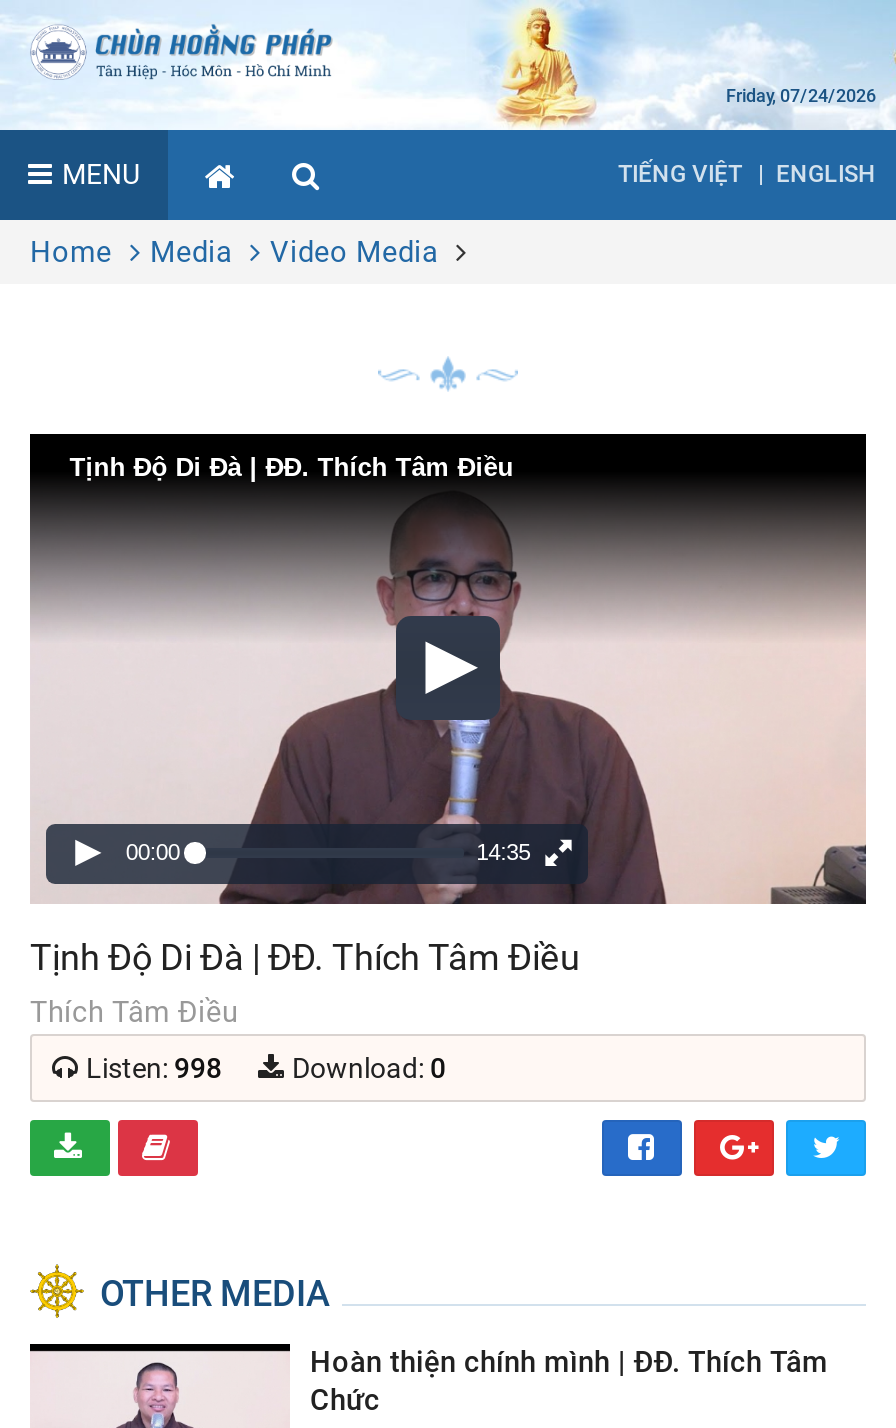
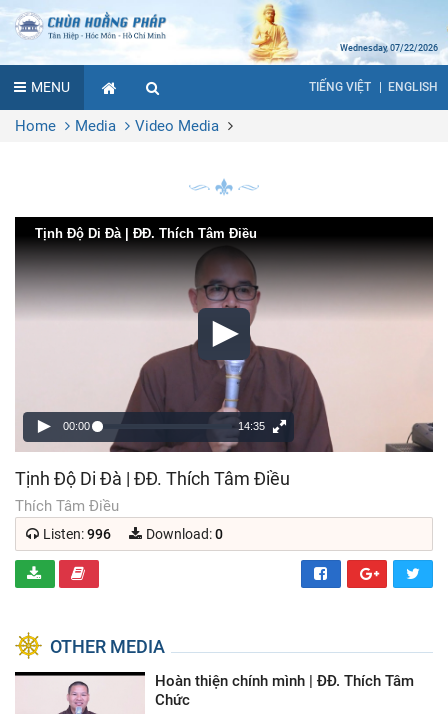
- Friday, 07/24/2026
+ Wednesday, 07/22/2026

- Listen: 998
+ Listen: 996
